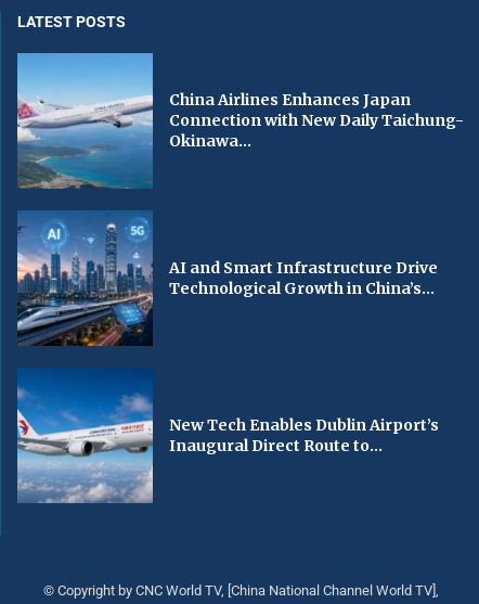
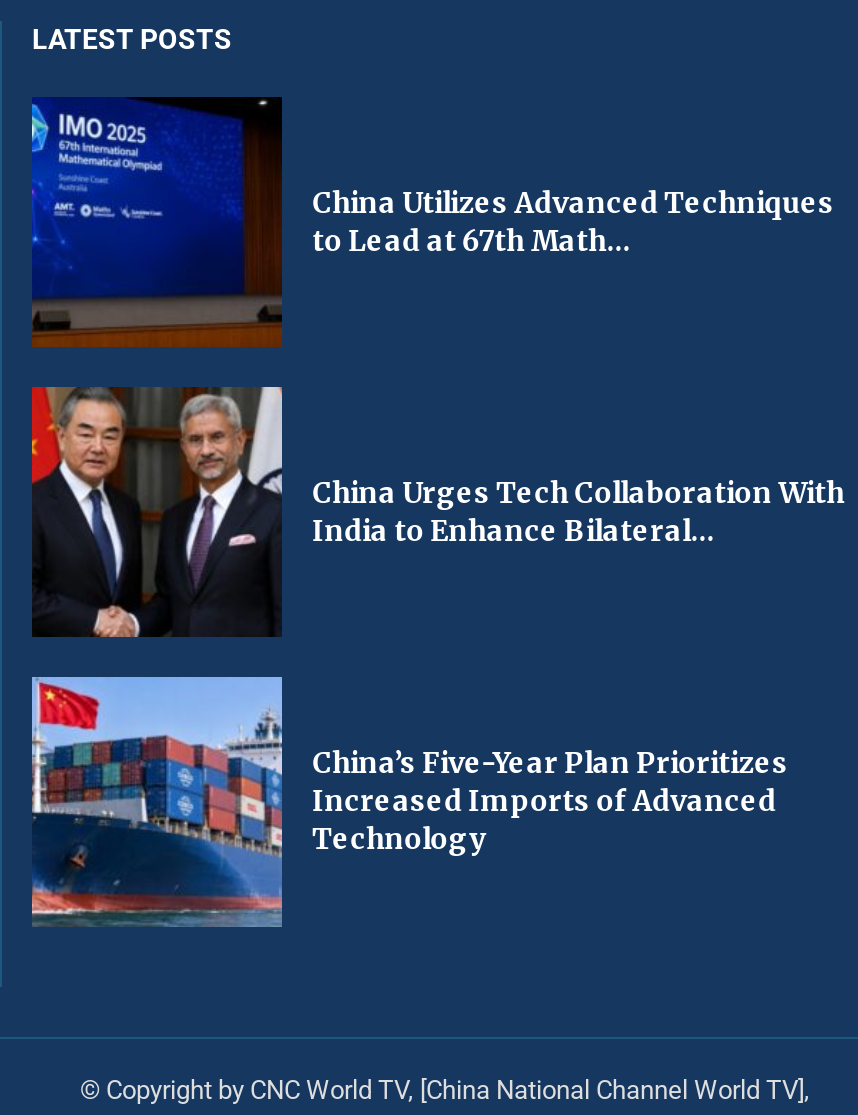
- [image]
- China Airlines Enhances Japan
- Connection with New Daily Taichung-
- Okinawa...
+ [image]
+ China Utilizes Advanced Techniques
+ to Lead at 67th Math...

- [image]
- AI and Smart Infrastructure Drive
- Technological Growth in China’s...
+ [image]
+ China Urges Tech Collaboration With
+ India to Enhance Bilateral...

- [image]
- New Tech Enables Dublin Airport’s
- Inaugural Direct Route to...
+ [image]
+ China’s Five-Year Plan Prioritizes
+ Increased Imports of Advanced
+ Technology
